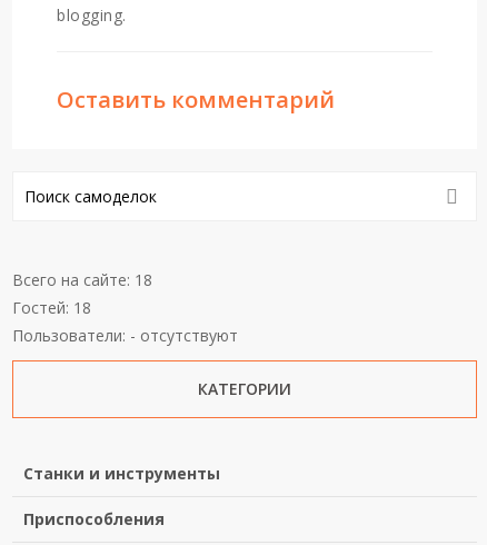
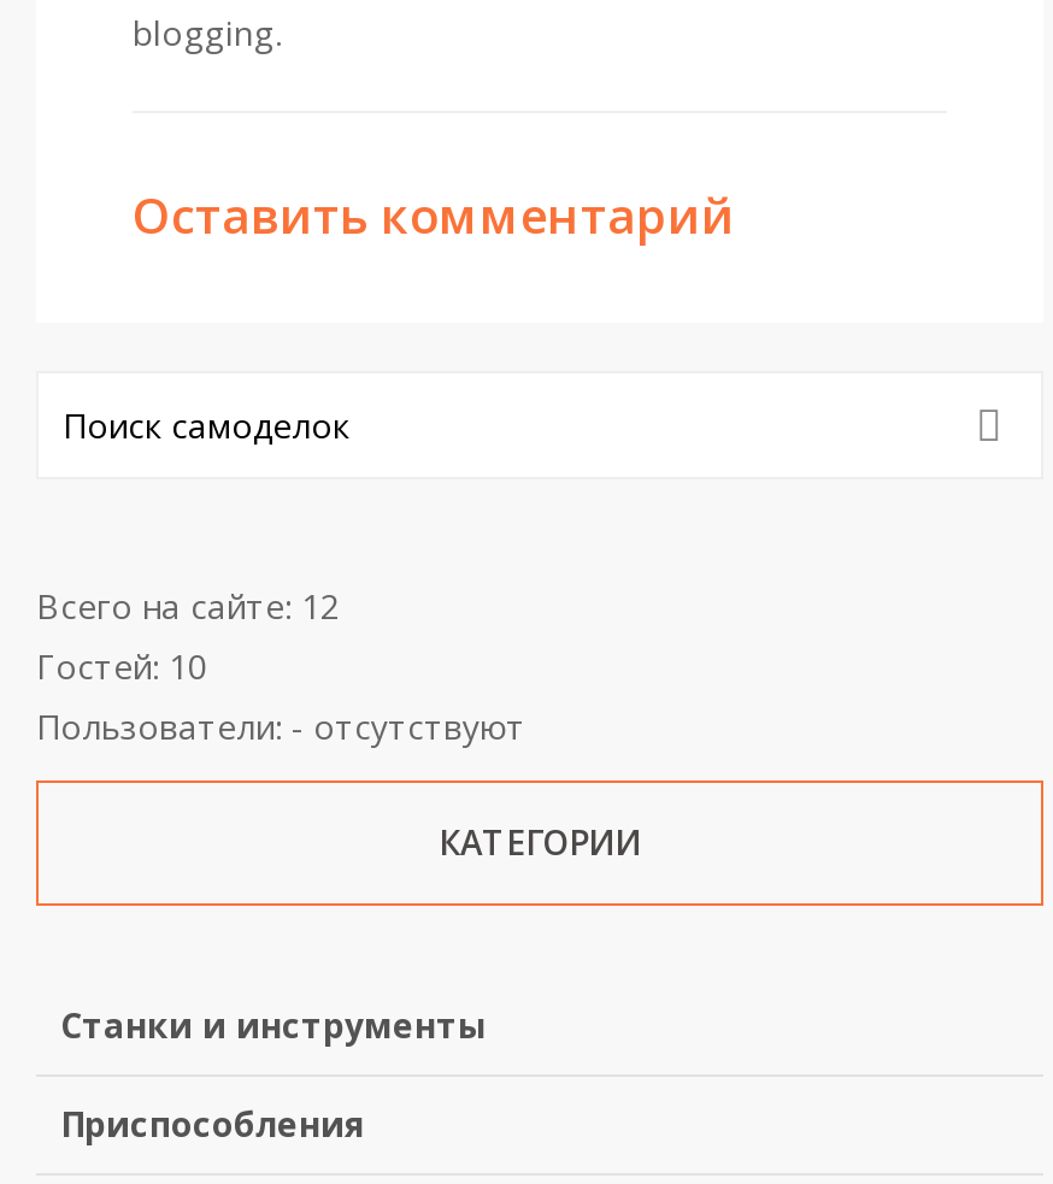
- Всего на сайте: 18
+ Всего на сайте: 12

- Гостей: 18
+ Гостей: 10
